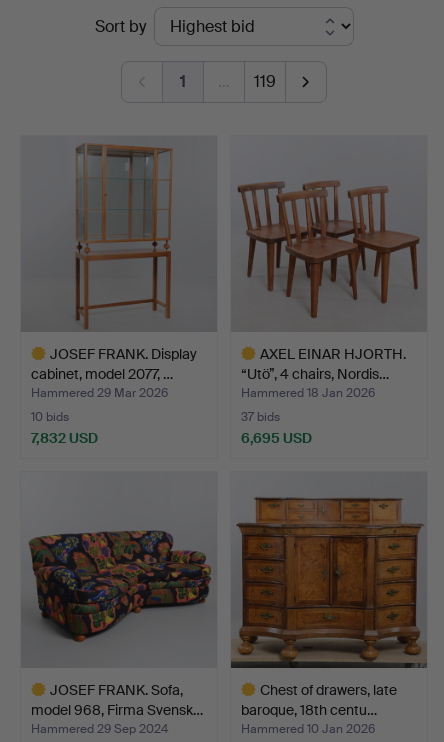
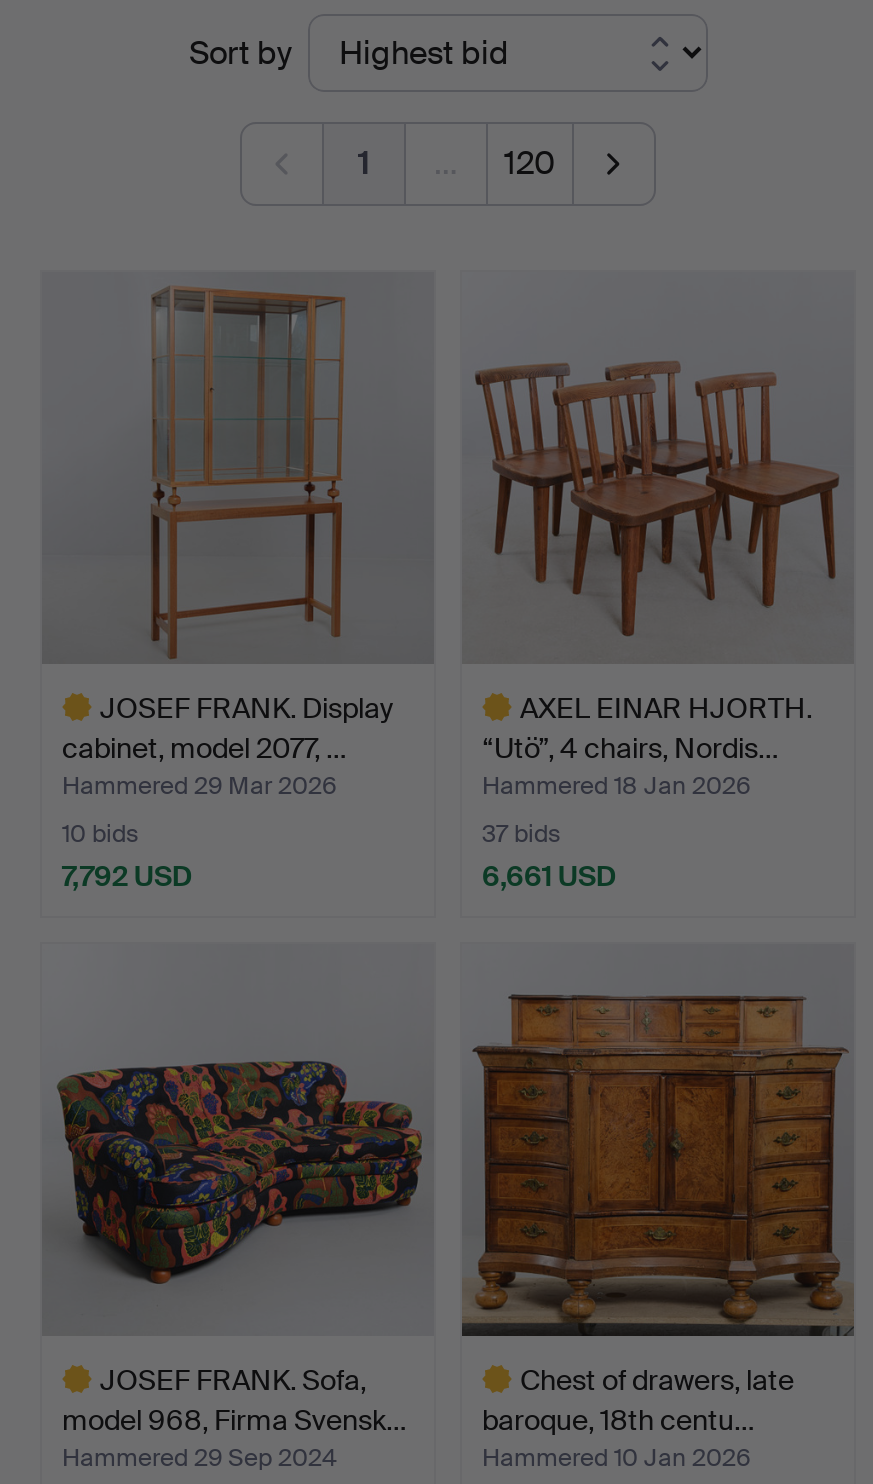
- 119
+ 120

- 7,832 USD
+ 7,792 USD

- 6,695 USD
+ 6,661 USD
